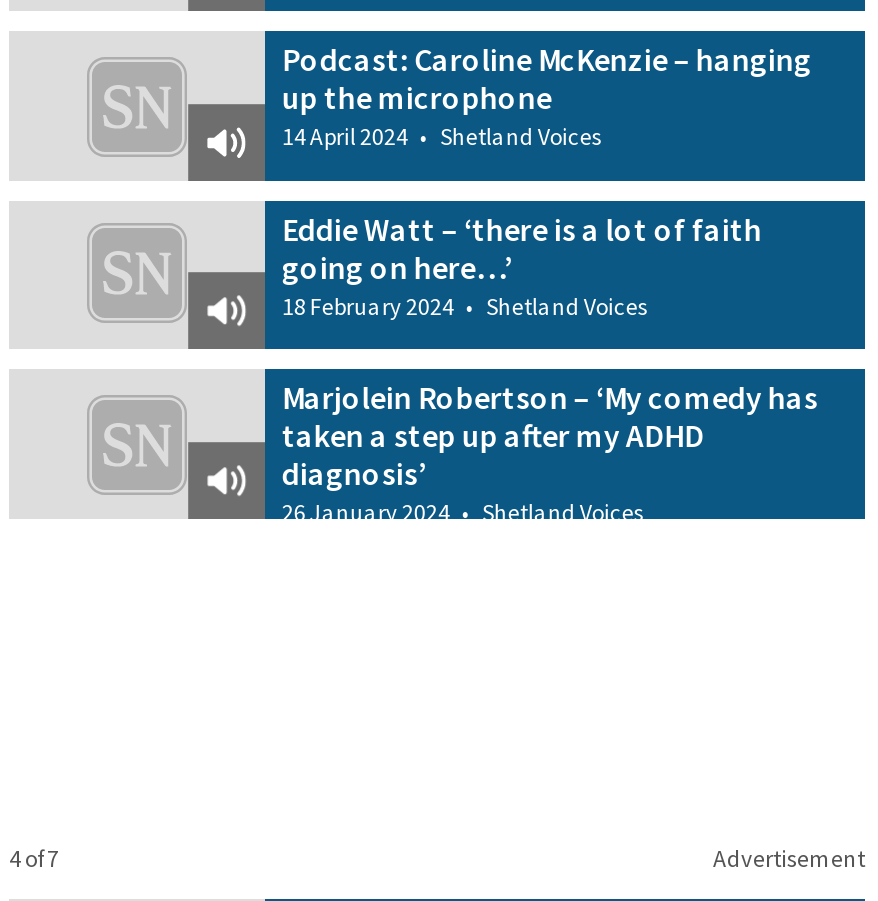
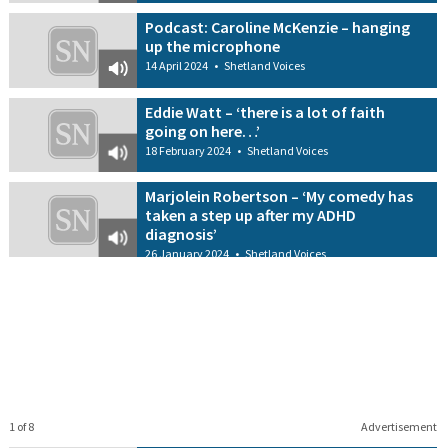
- 4 of 7
+ 1 of 8
